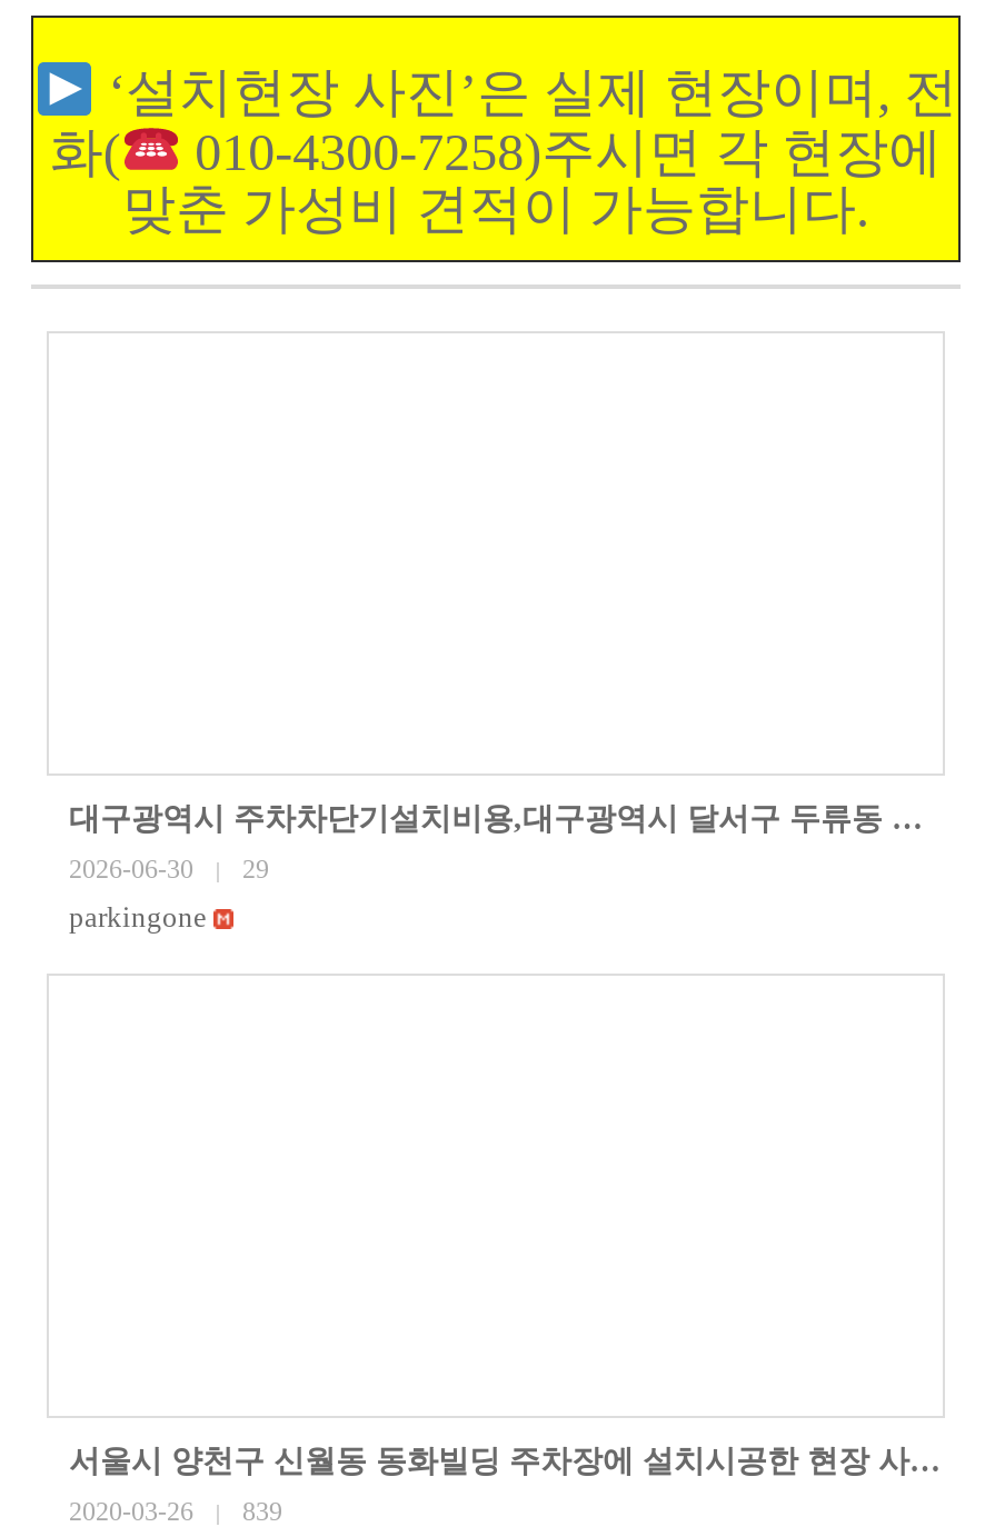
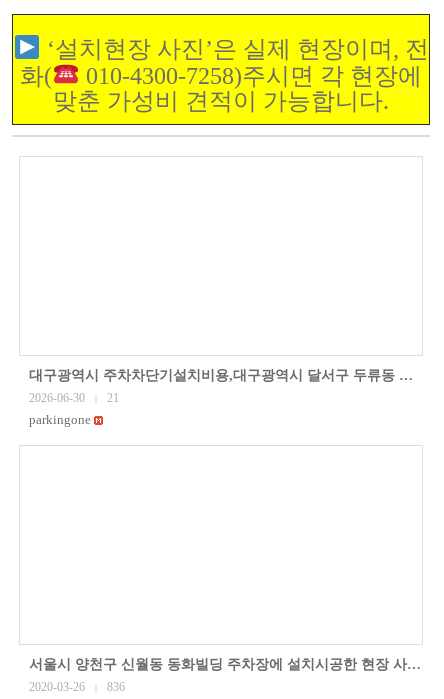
- 29
+ 21

- 839
+ 836
